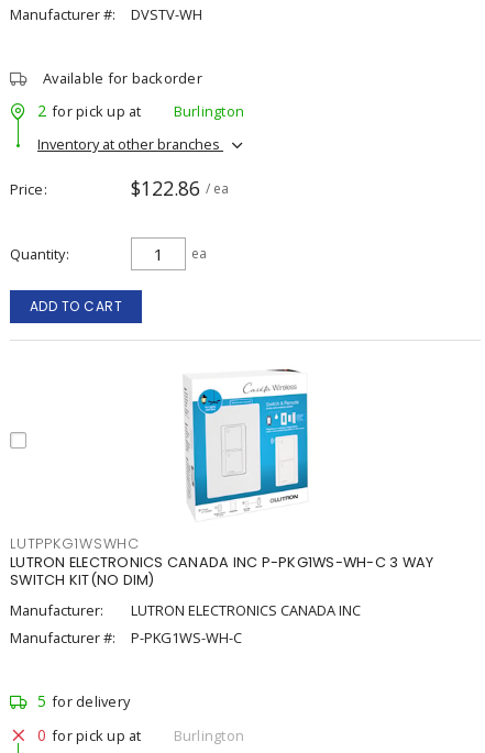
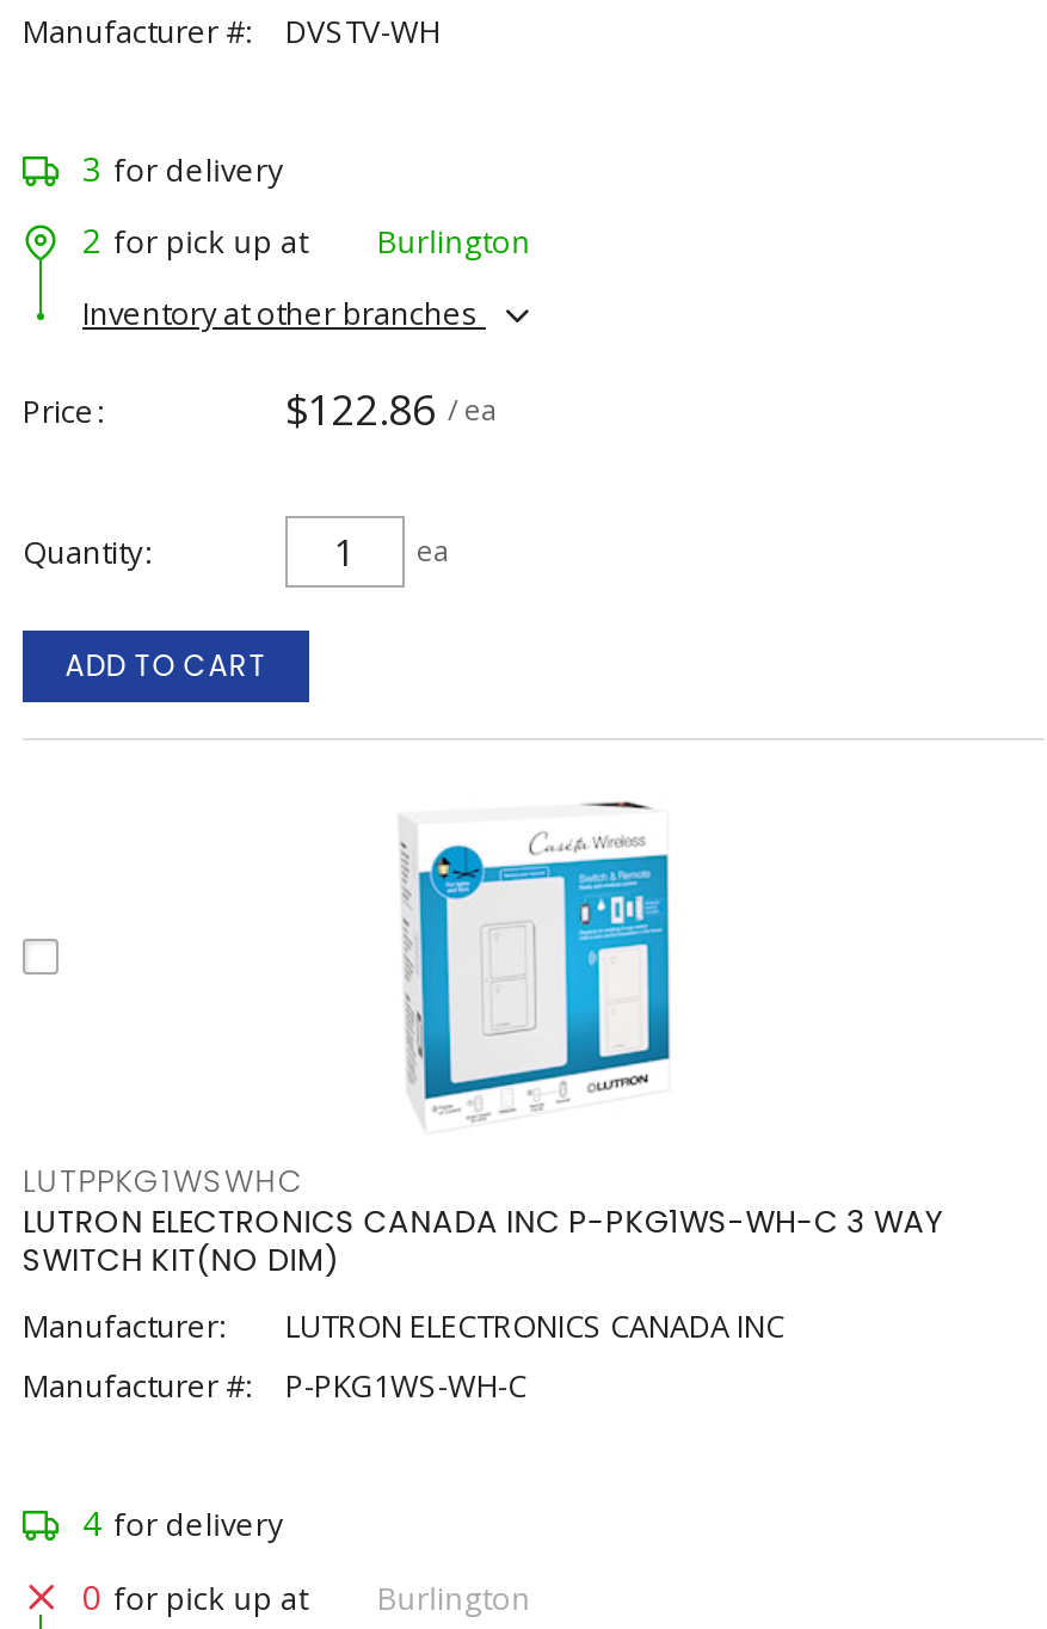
- Available for backorder
+ 3 for delivery

- 5 for delivery
+ 4 for delivery
